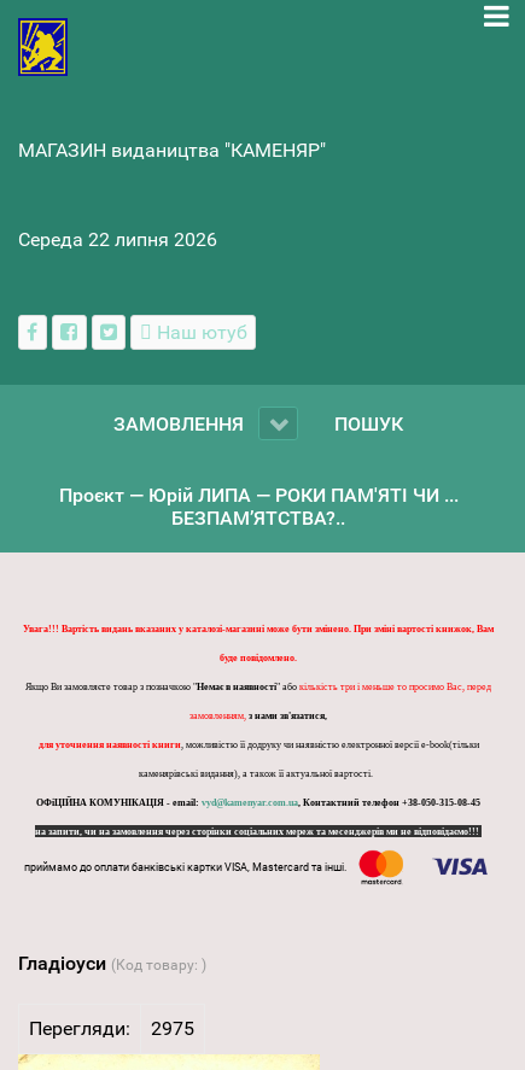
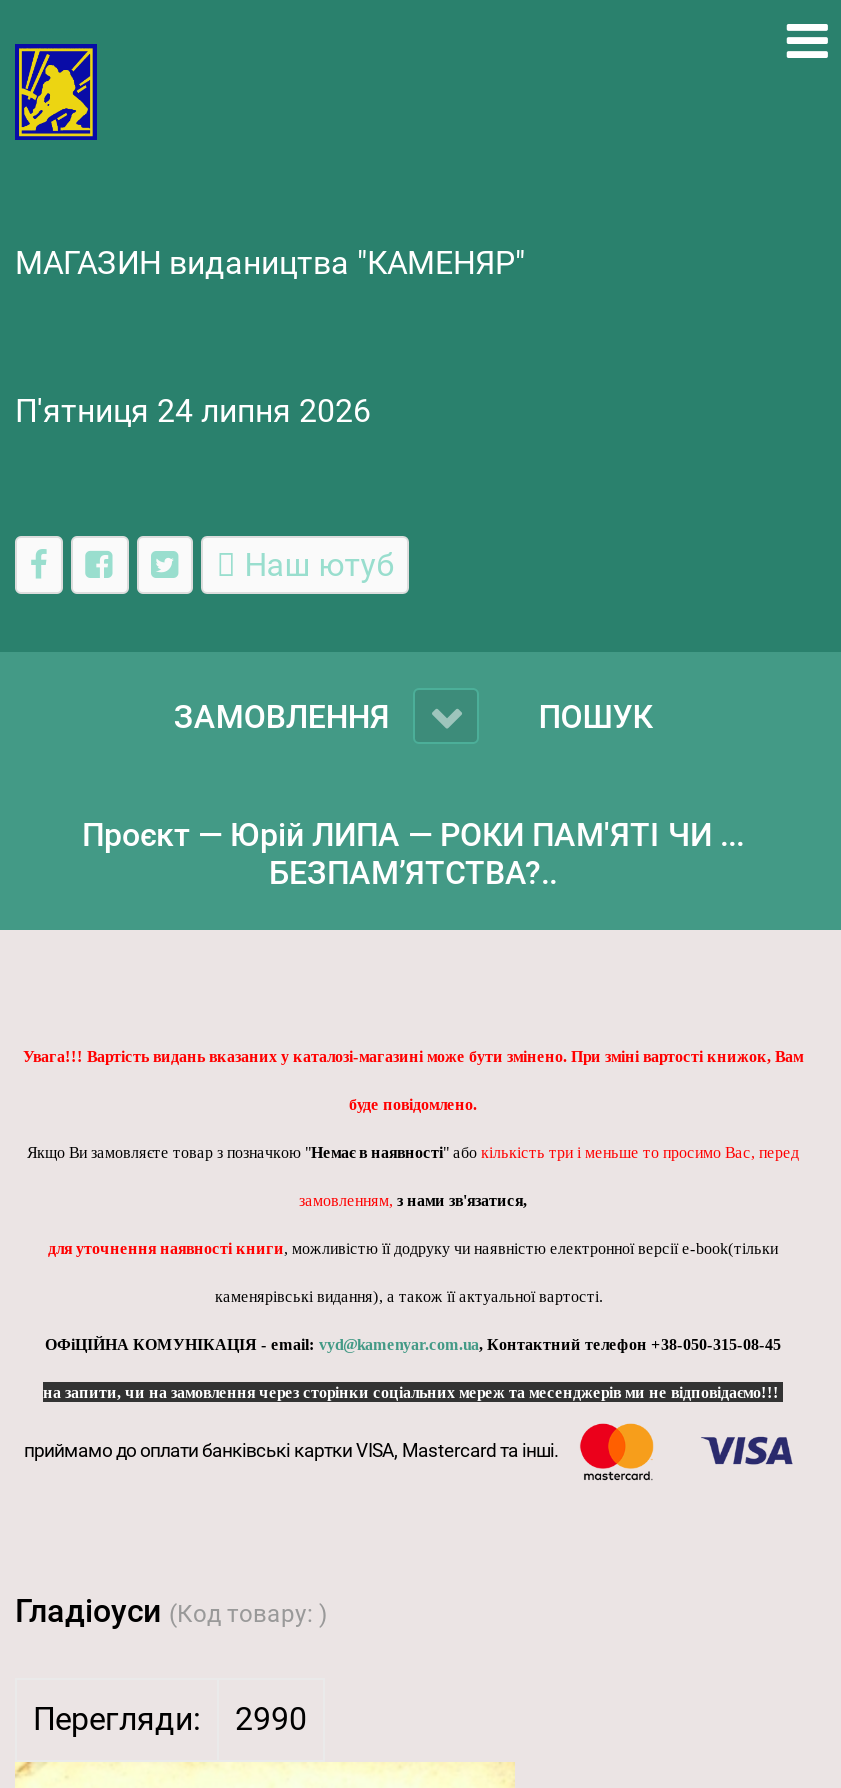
- Середа 22 липня 2026
+ П'ятниця 24 липня 2026

- Перегляди: 2975
+ Перегляди: 2990
